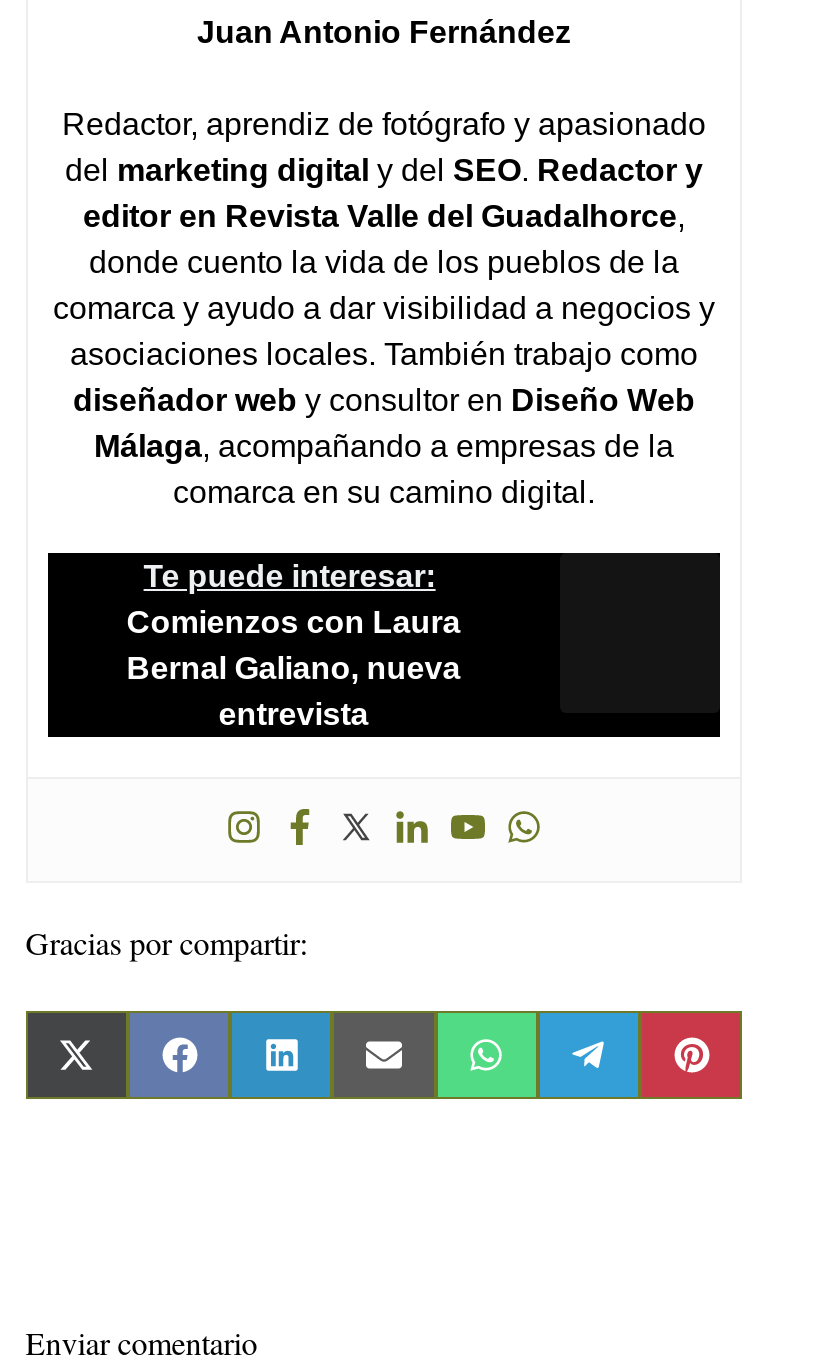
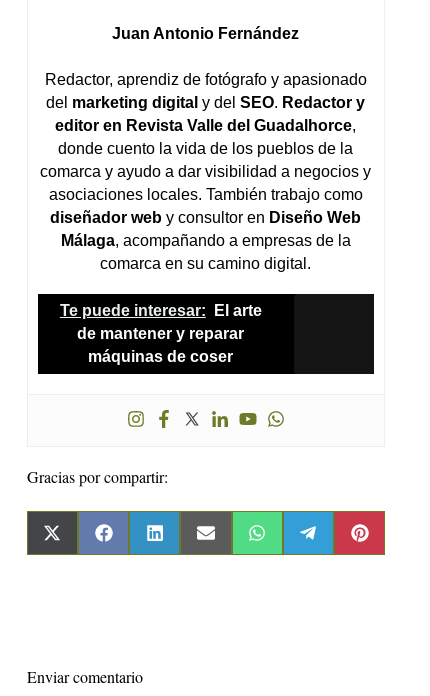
- Te puede interesar:
- Comienzos con Laura
- Bernal Galiano, nueva
- entrevista
+ Te puede interesar: El arte
+ de mantener y reparar
+ máquinas de coser
